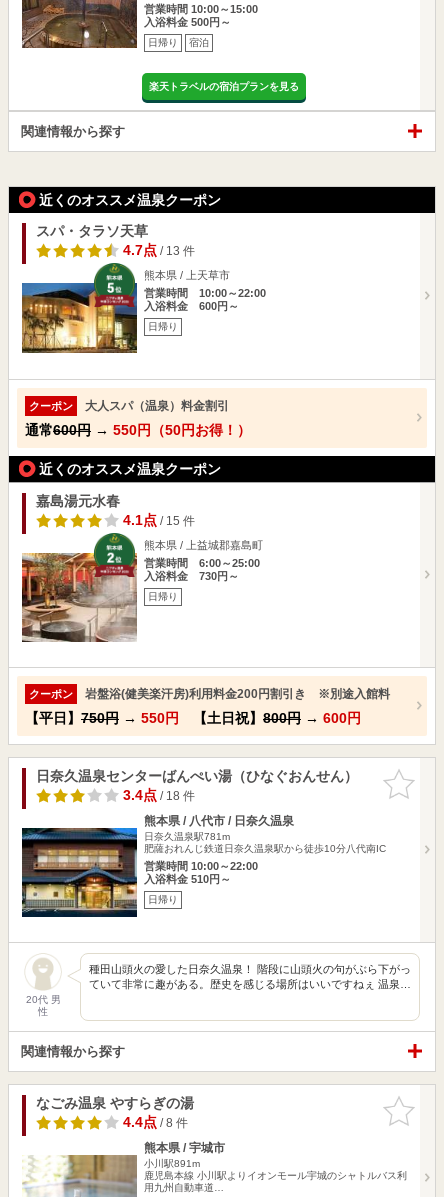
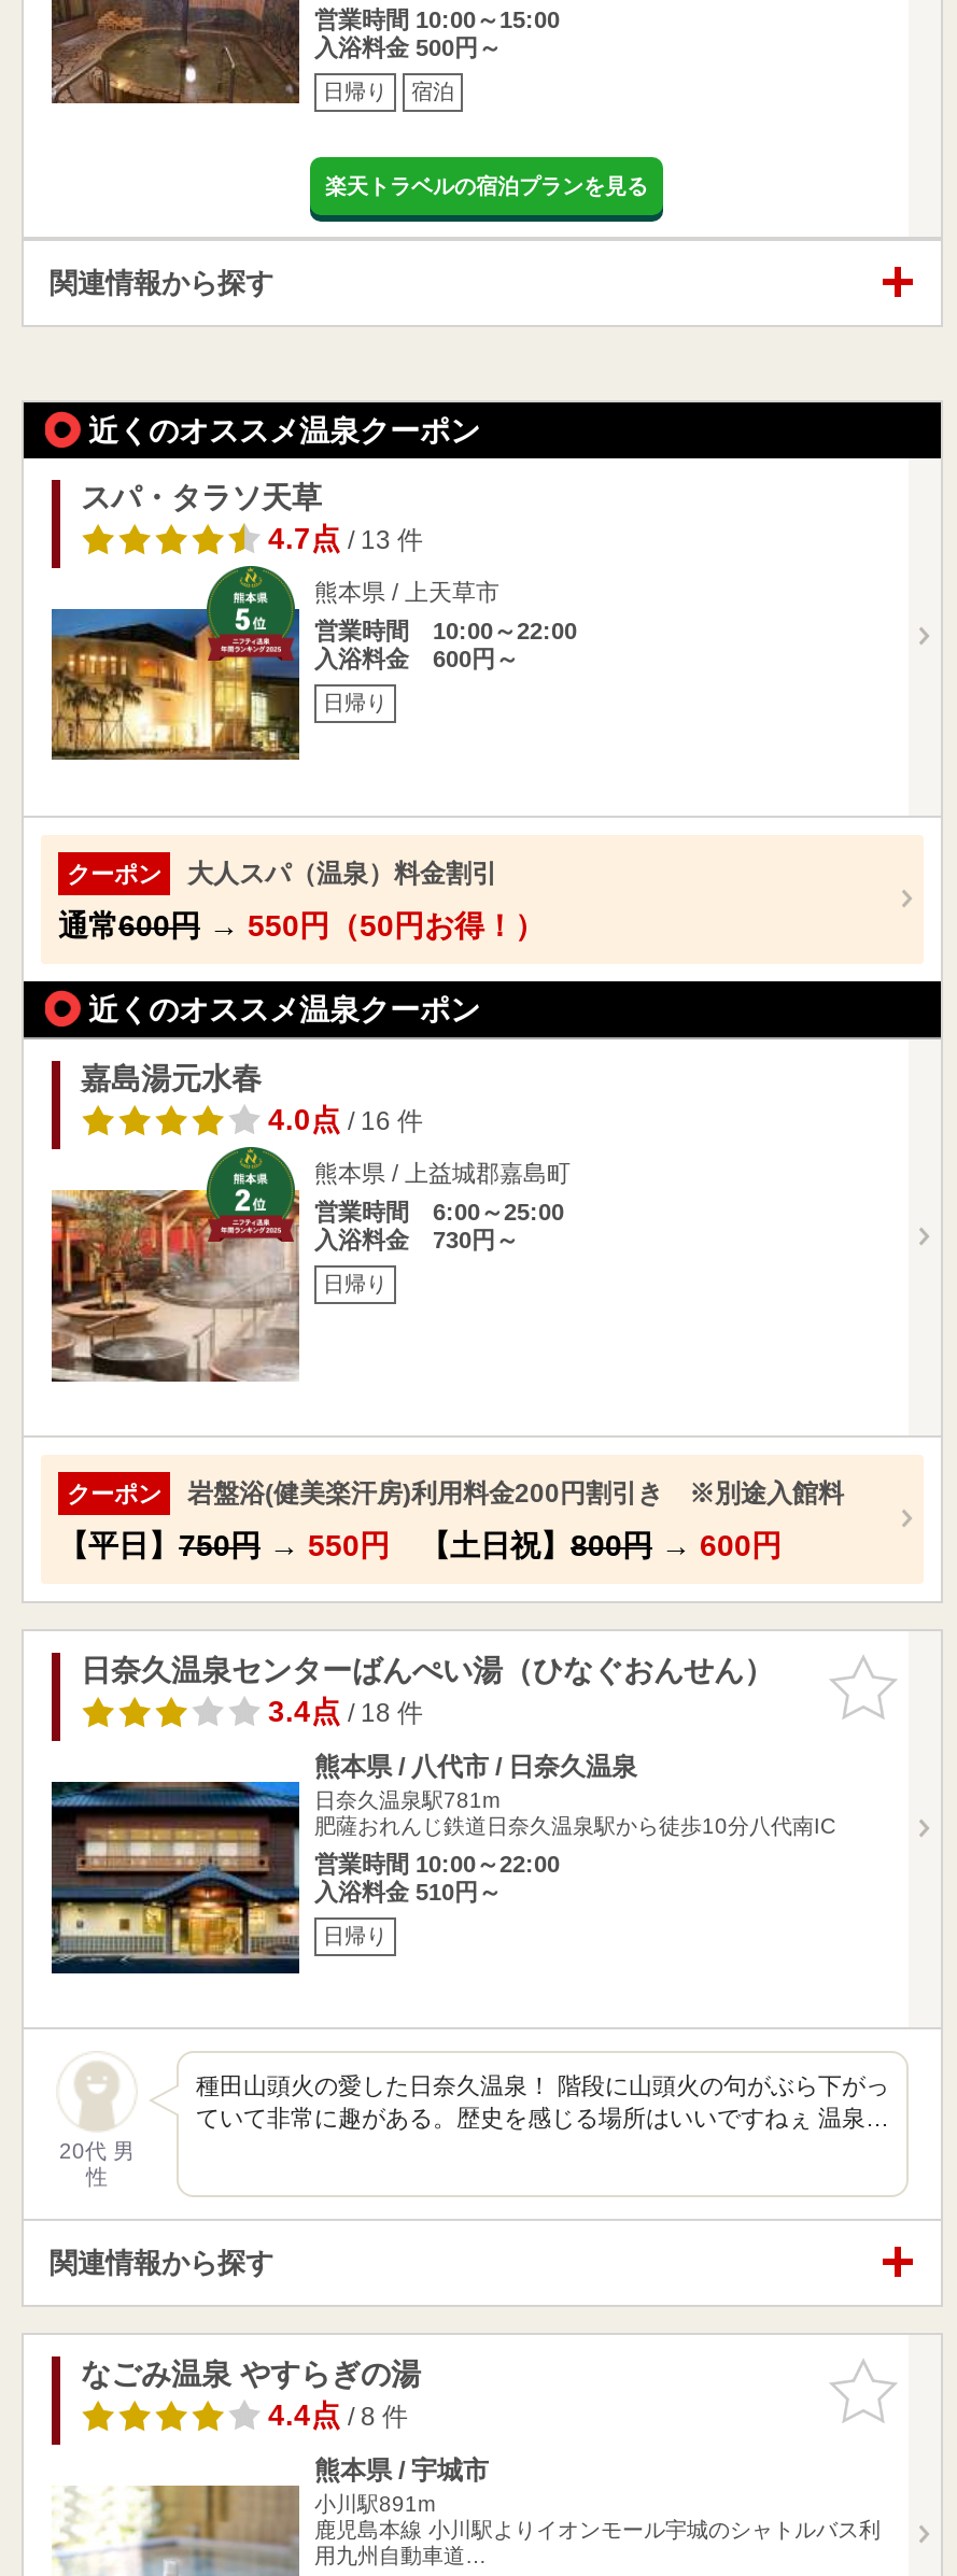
- 4.1点/ 15 件
+ 4.0点/ 16 件
